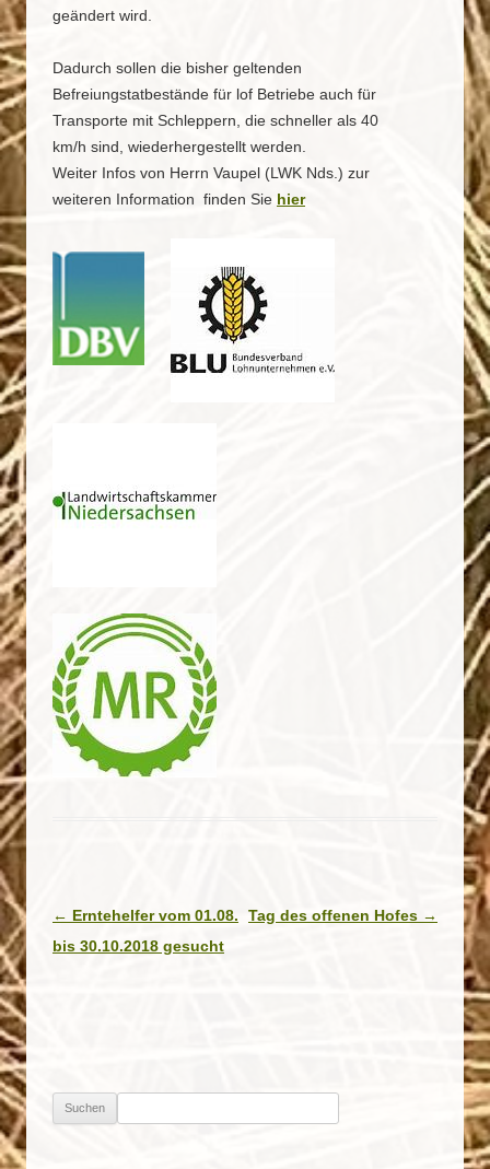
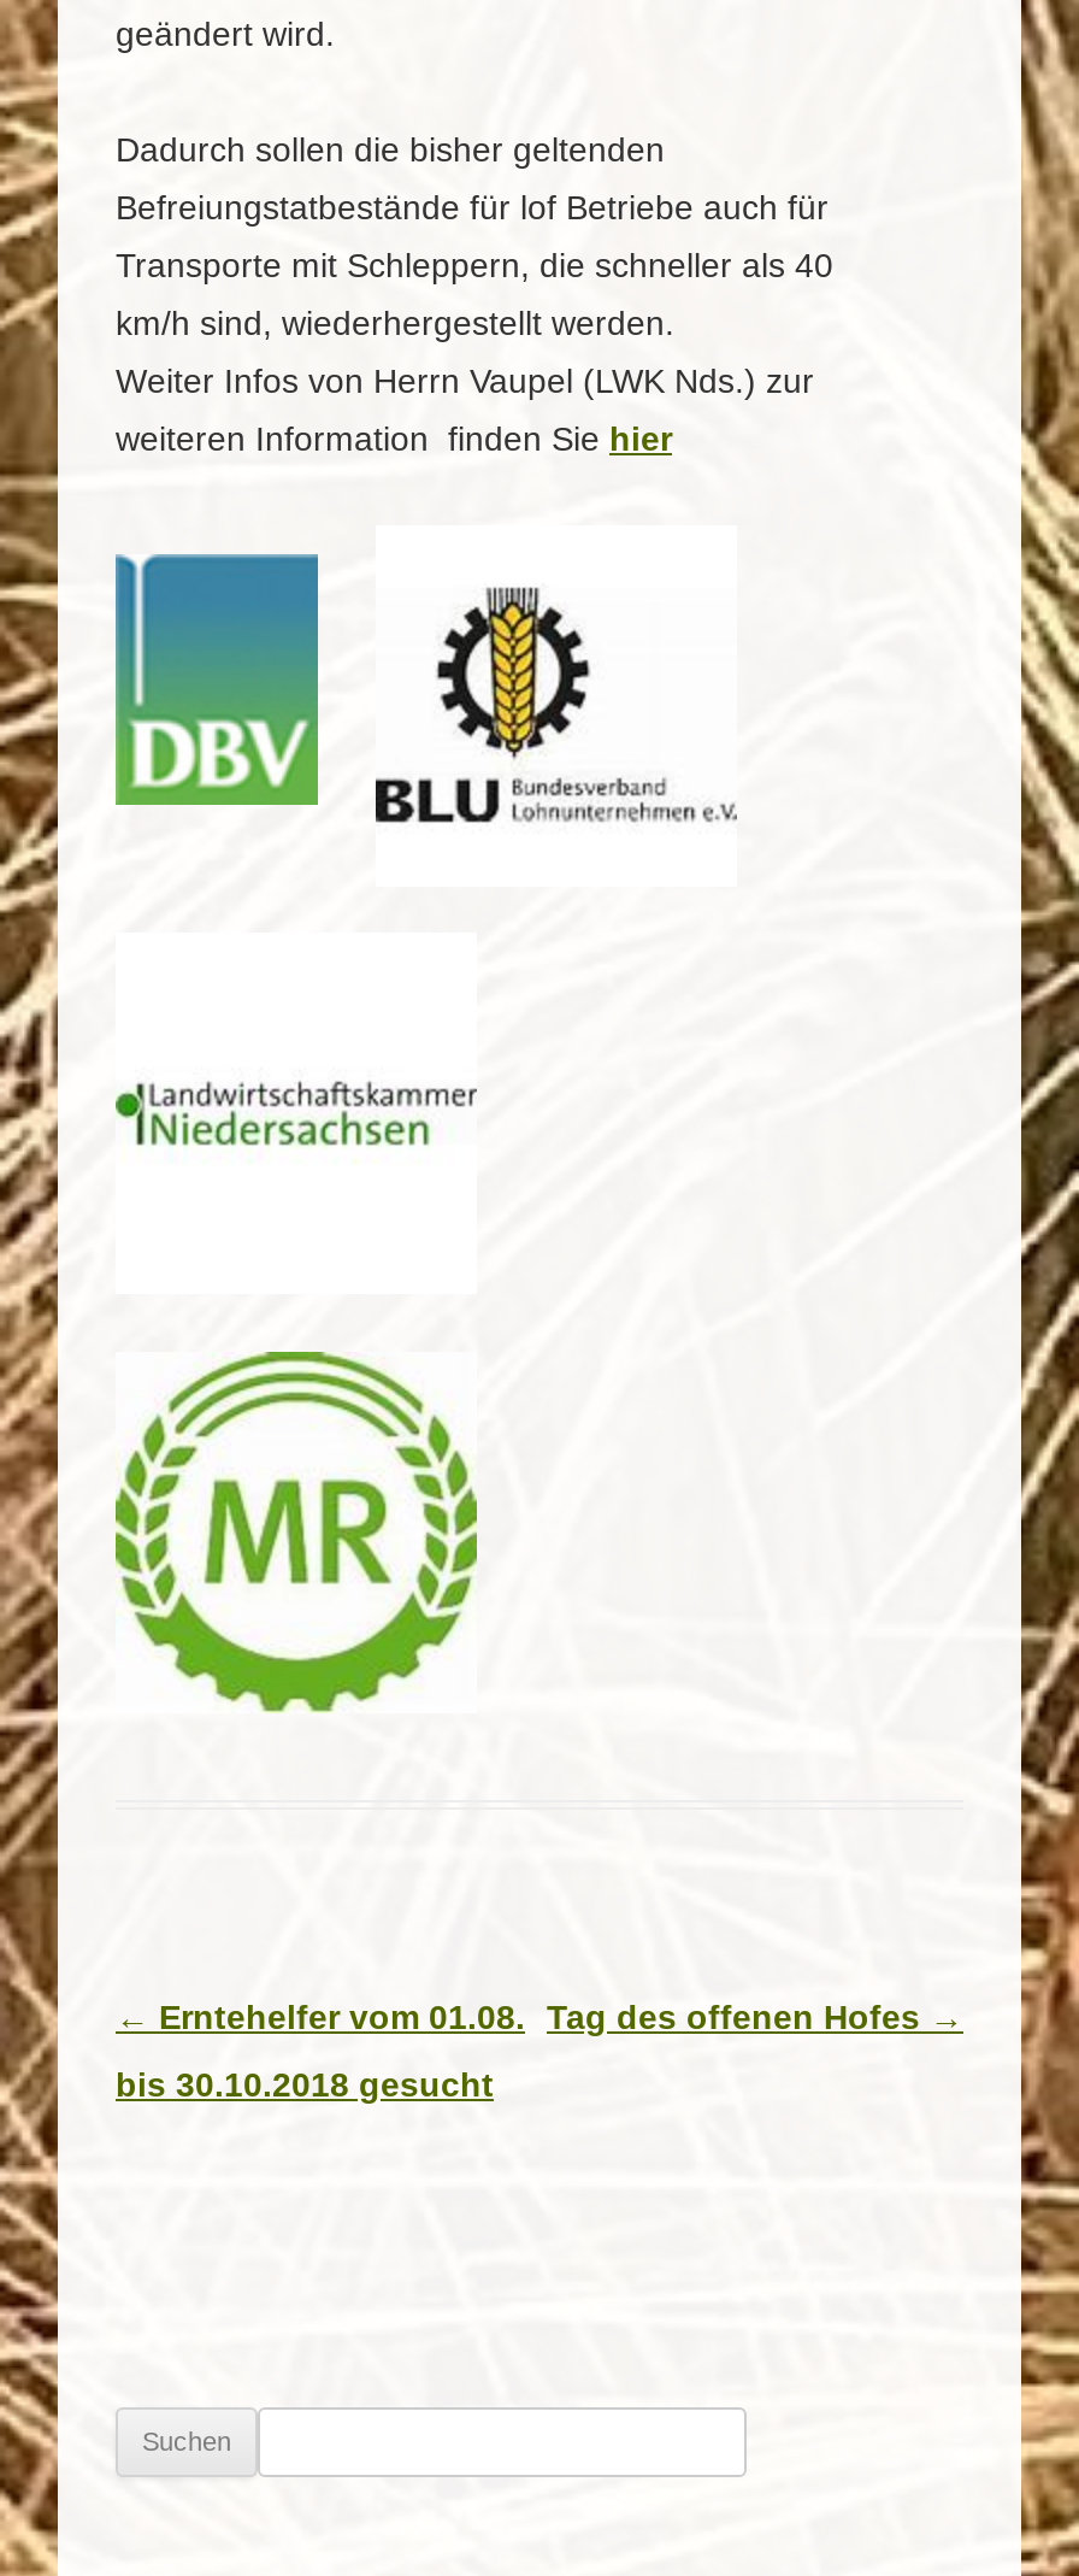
- Suche
+ Suchen
